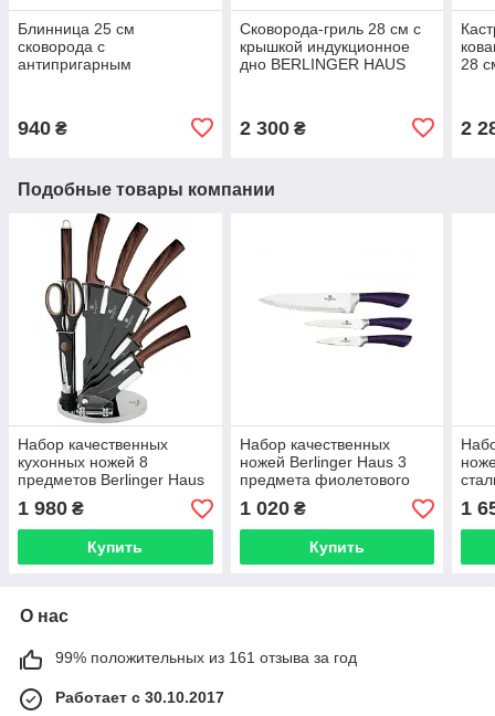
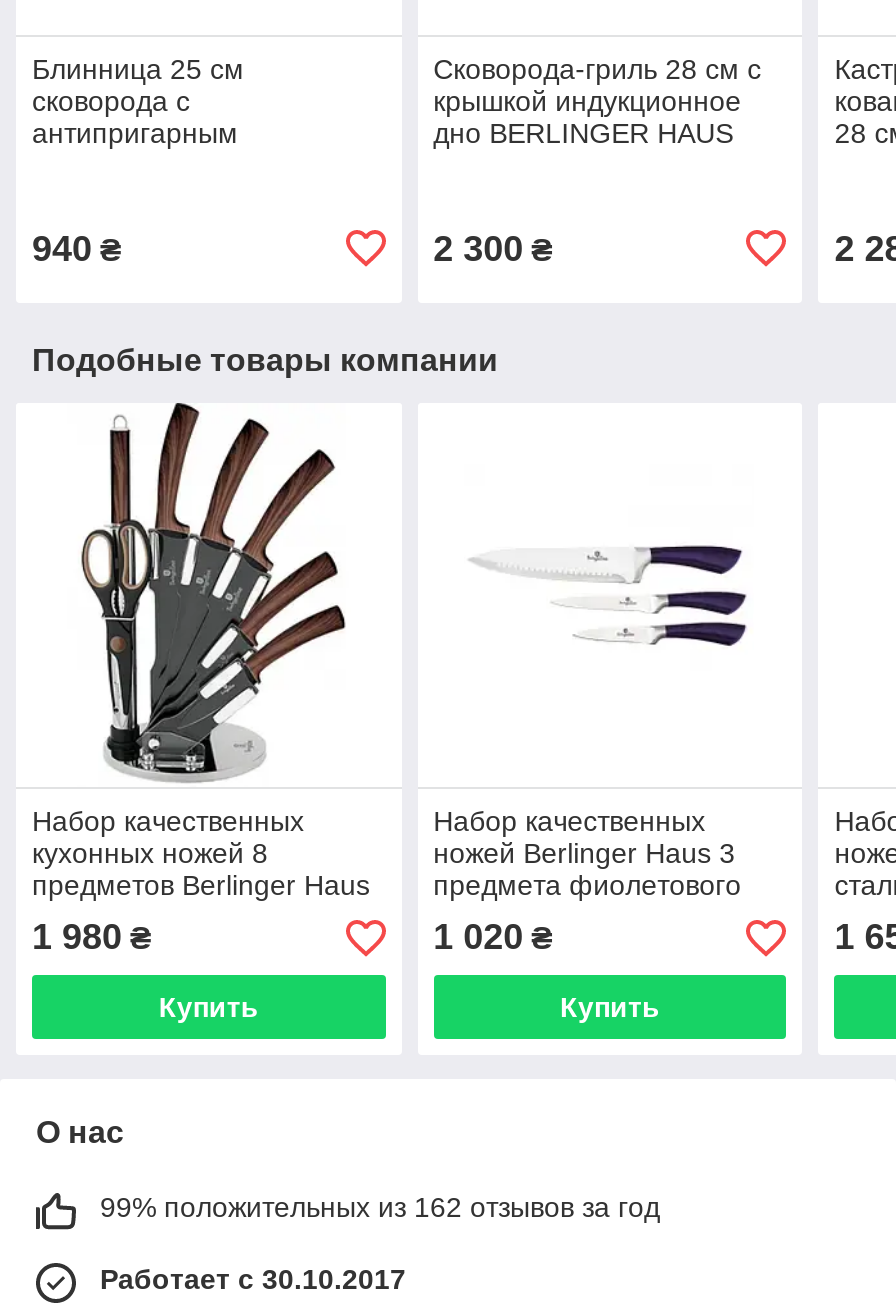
- 99% положительных из 161 отзыва за год
+ 99% положительных из 162 отзывов за год
